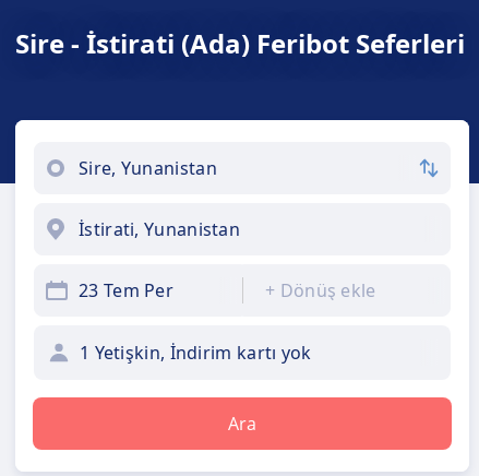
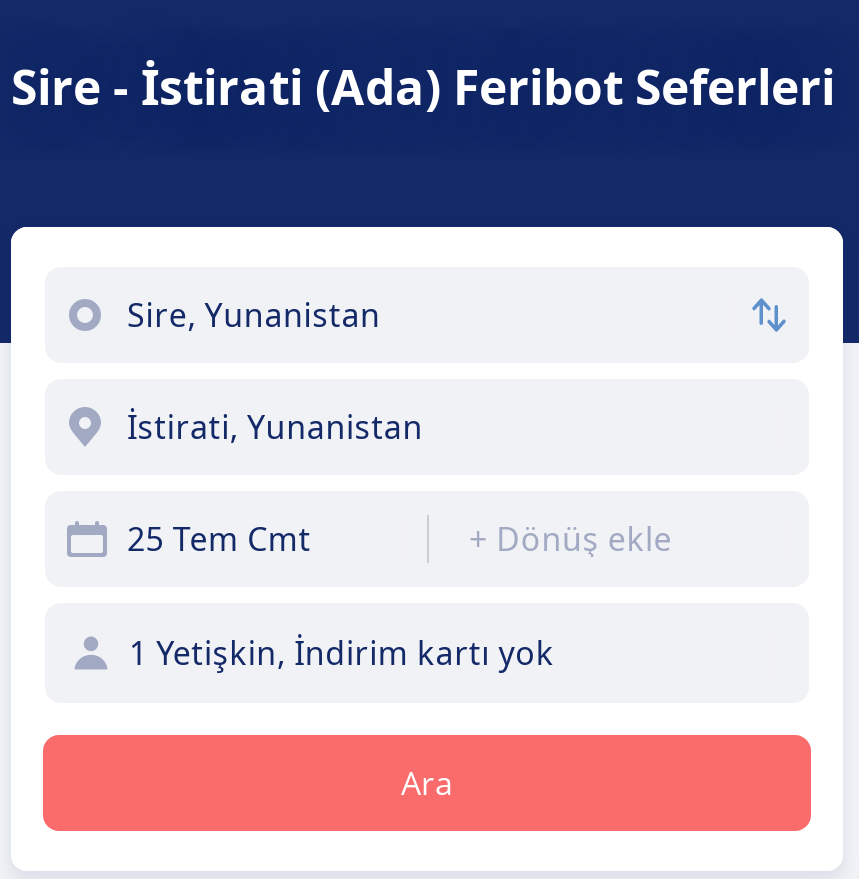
- 23 Tem Per
+ 25 Tem Cmt
